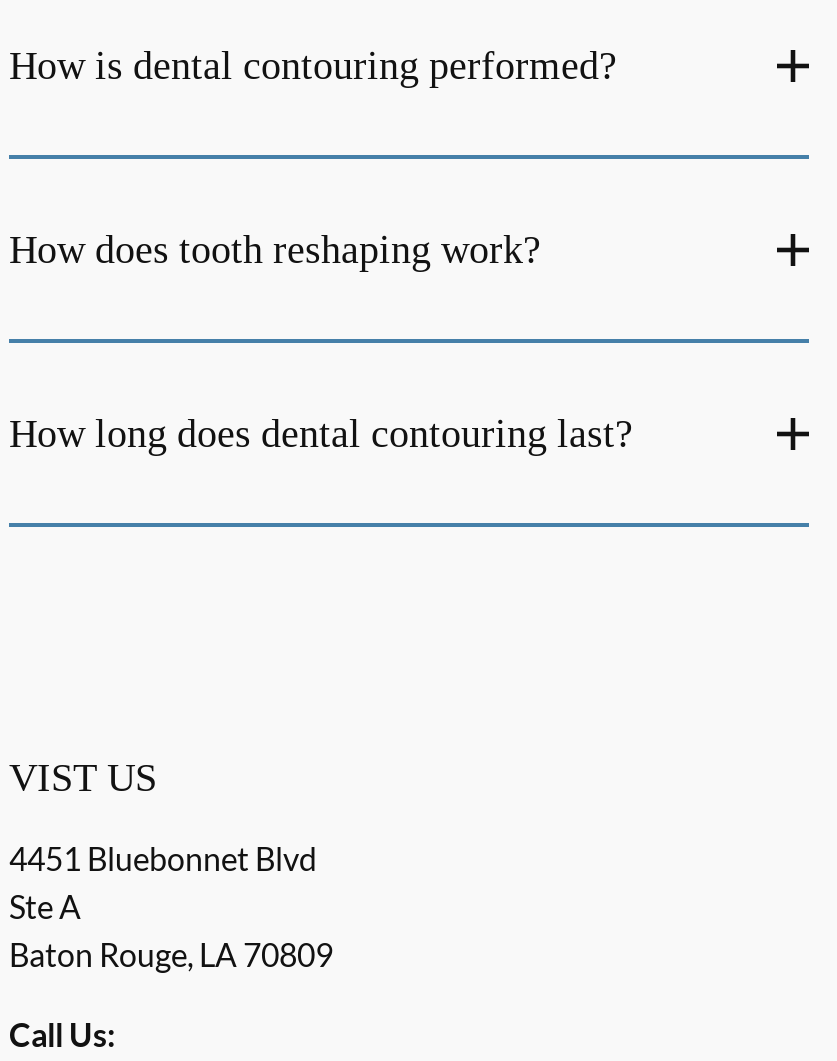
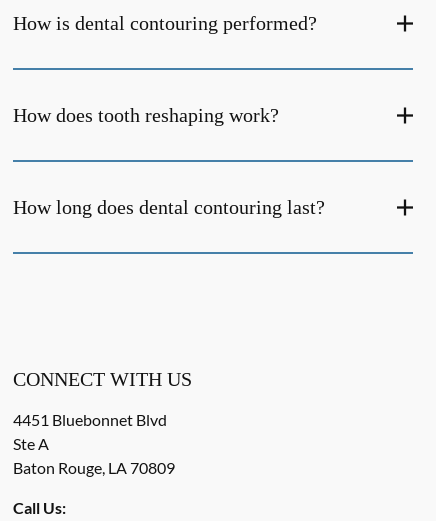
- VIST US
+ CONNECT WITH US
